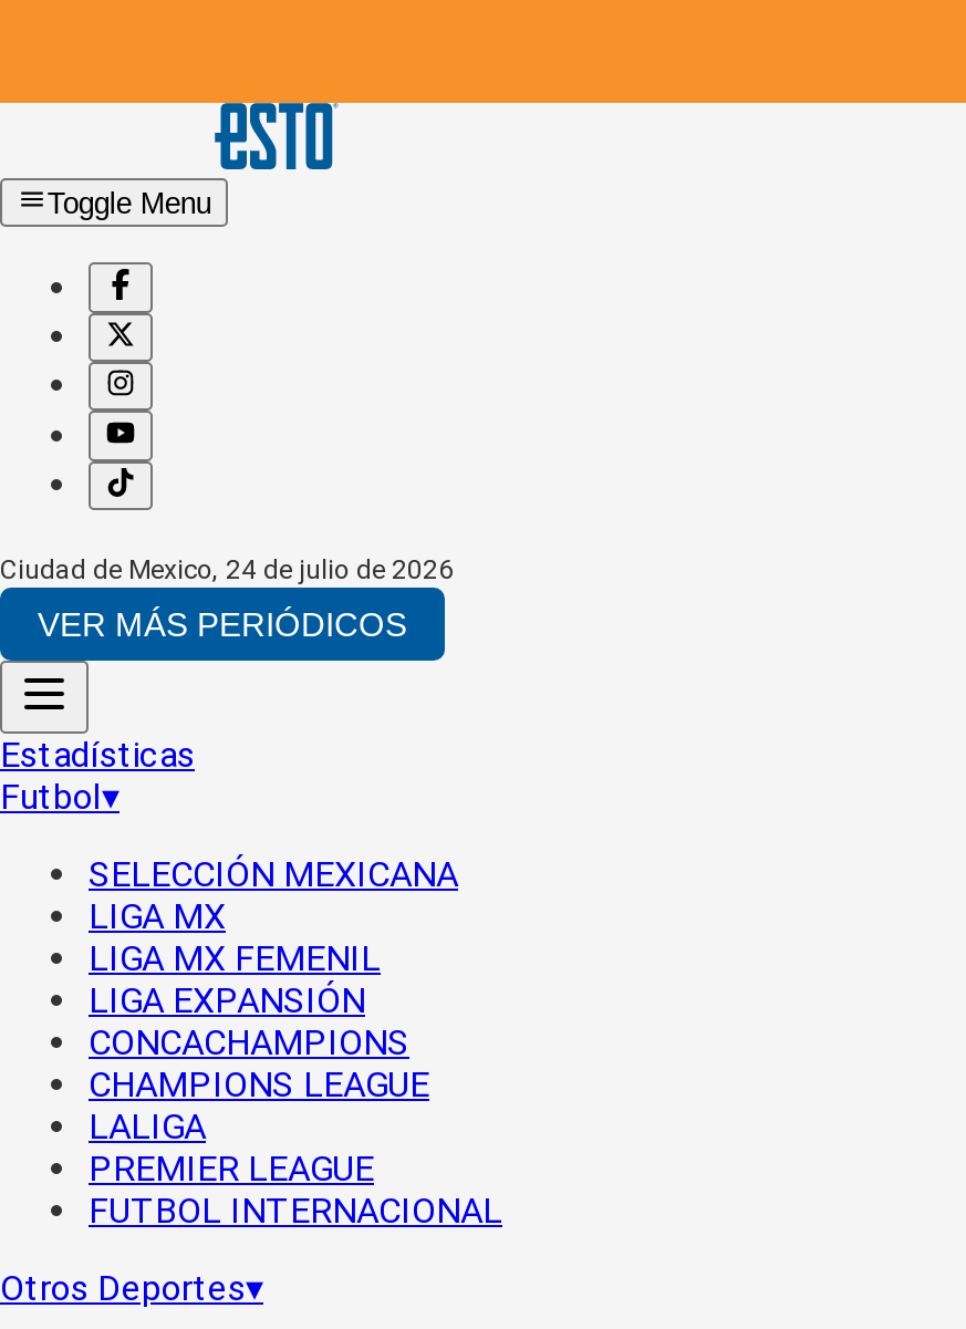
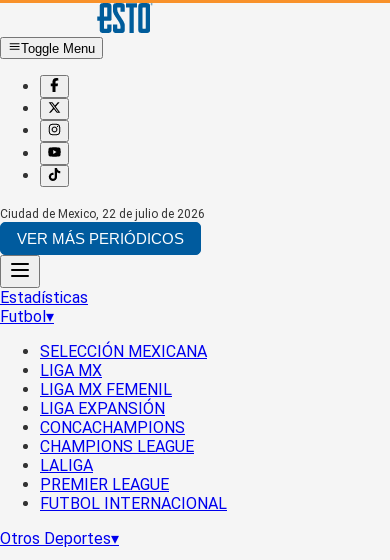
- Ciudad de Mexico, 24 de julio de 2026
+ Ciudad de Mexico, 22 de julio de 2026
